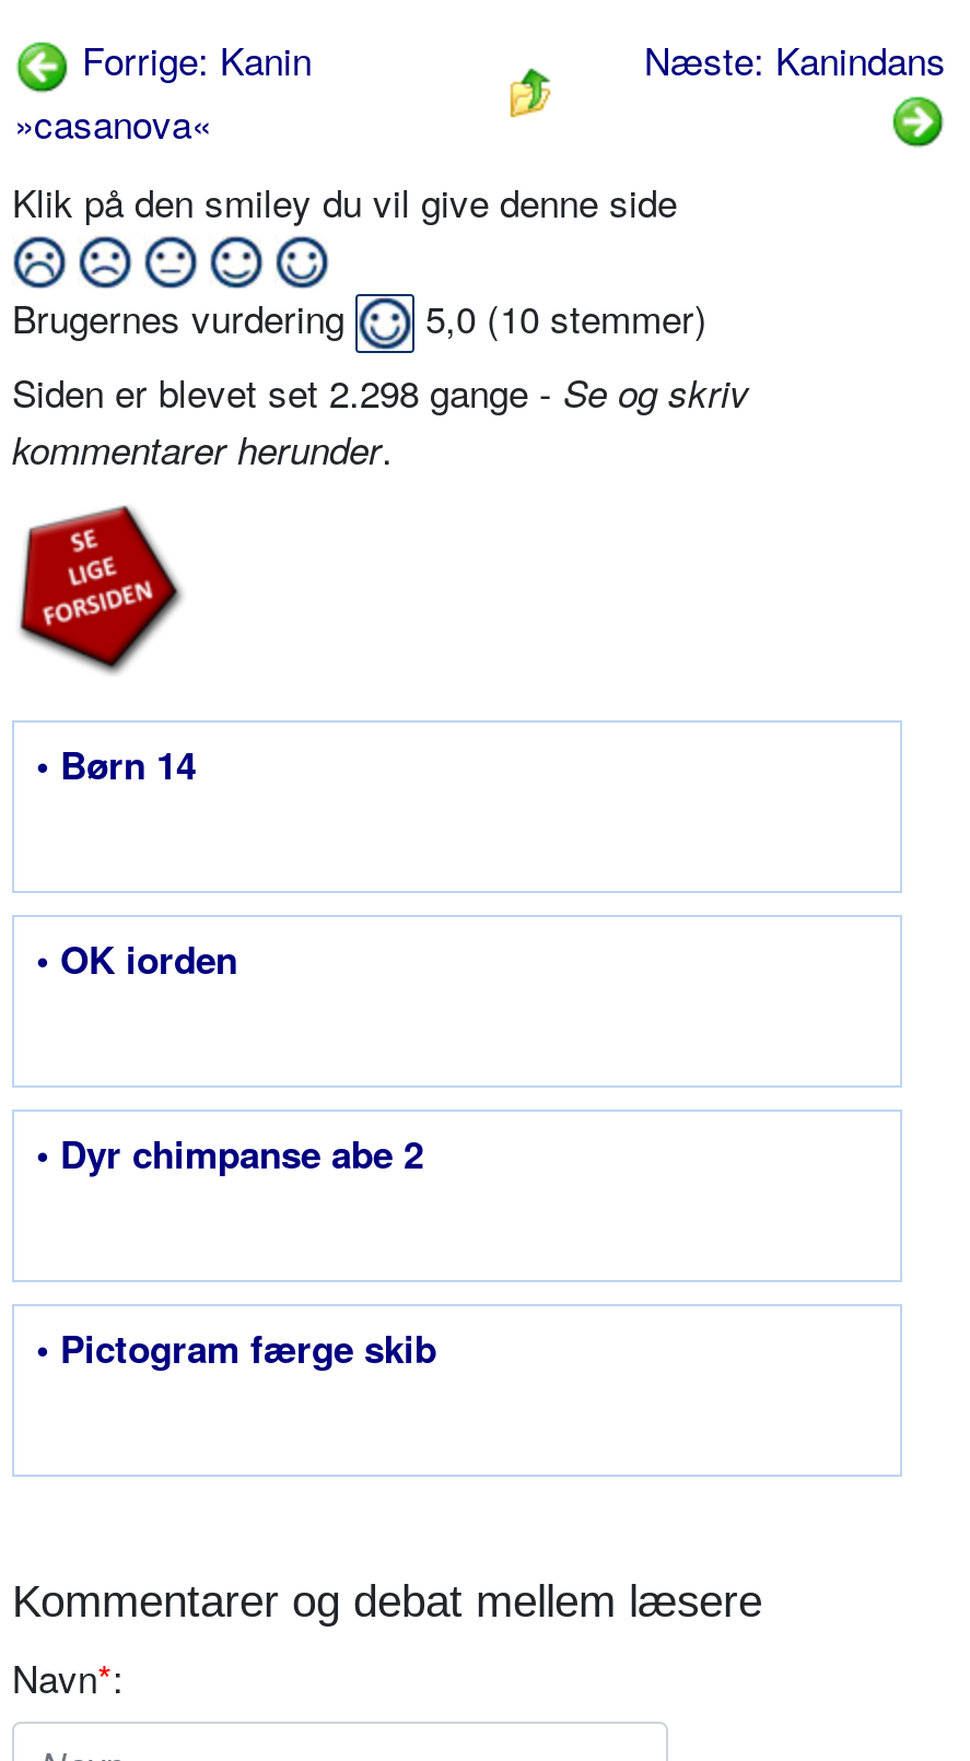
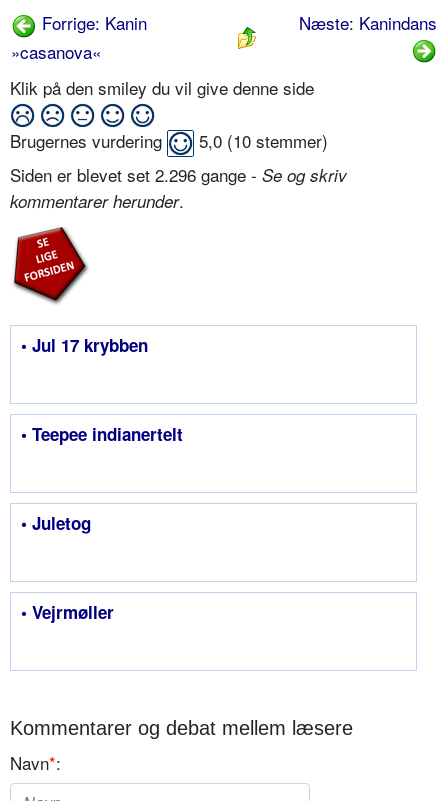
- Siden er blevet set 2.298 gange - Se og skriv
+ Siden er blevet set 2.296 gange - Se og skriv

- • Børn 14
+ • Jul 17 krybben

- • OK iorden
+ • Teepee indianertelt

- • Dyr chimpanse abe 2
+ • Juletog

- • Pictogram færge skib
+ • Vejrmøller
